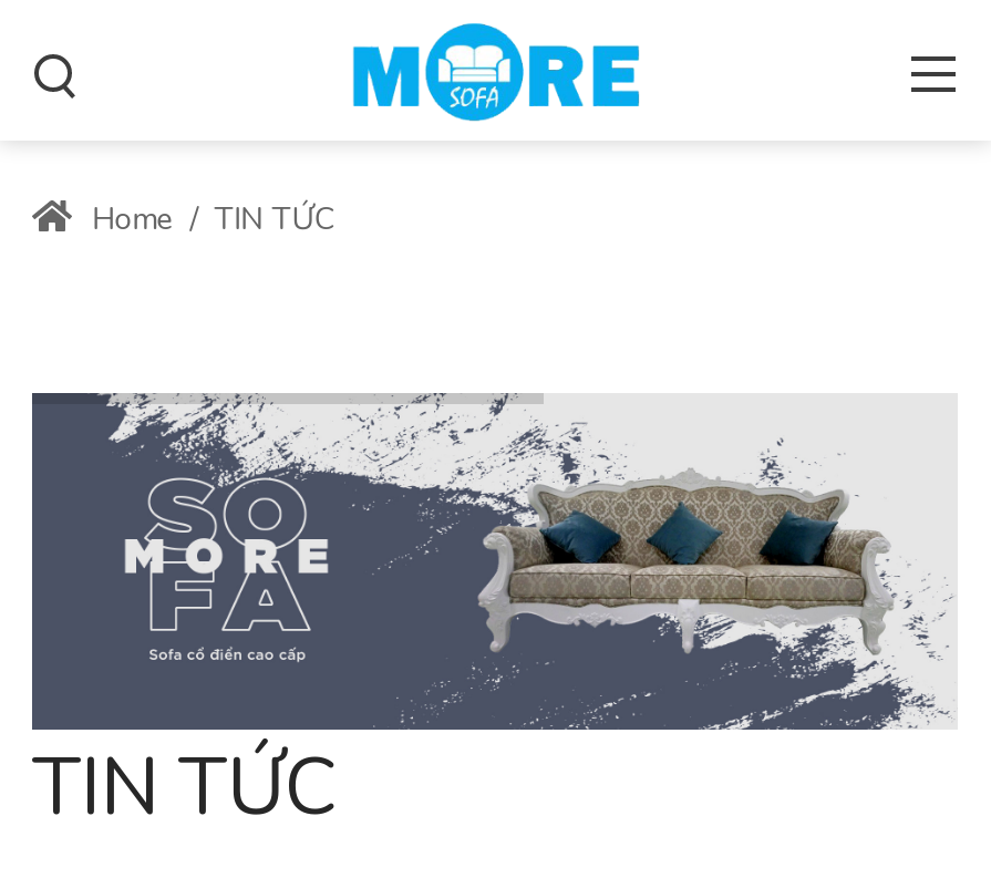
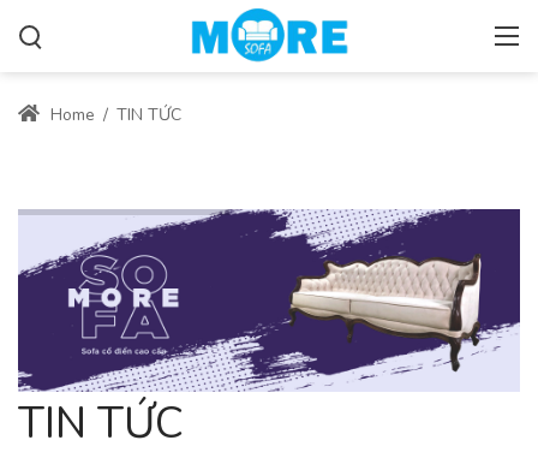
- [image]
+ [image]
